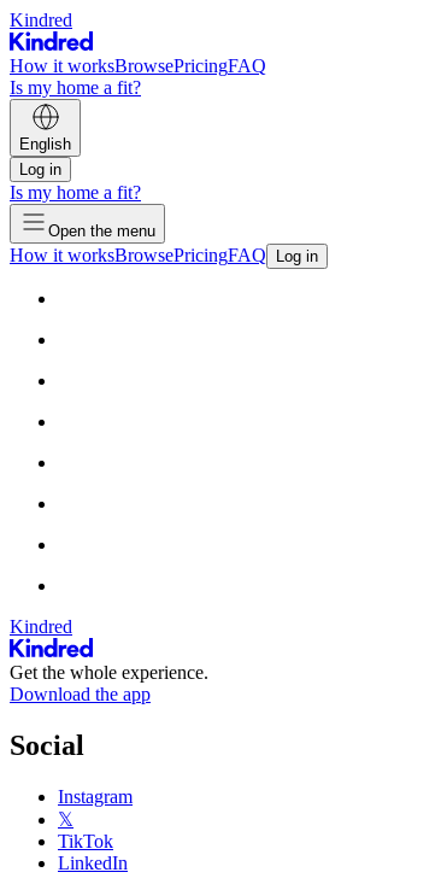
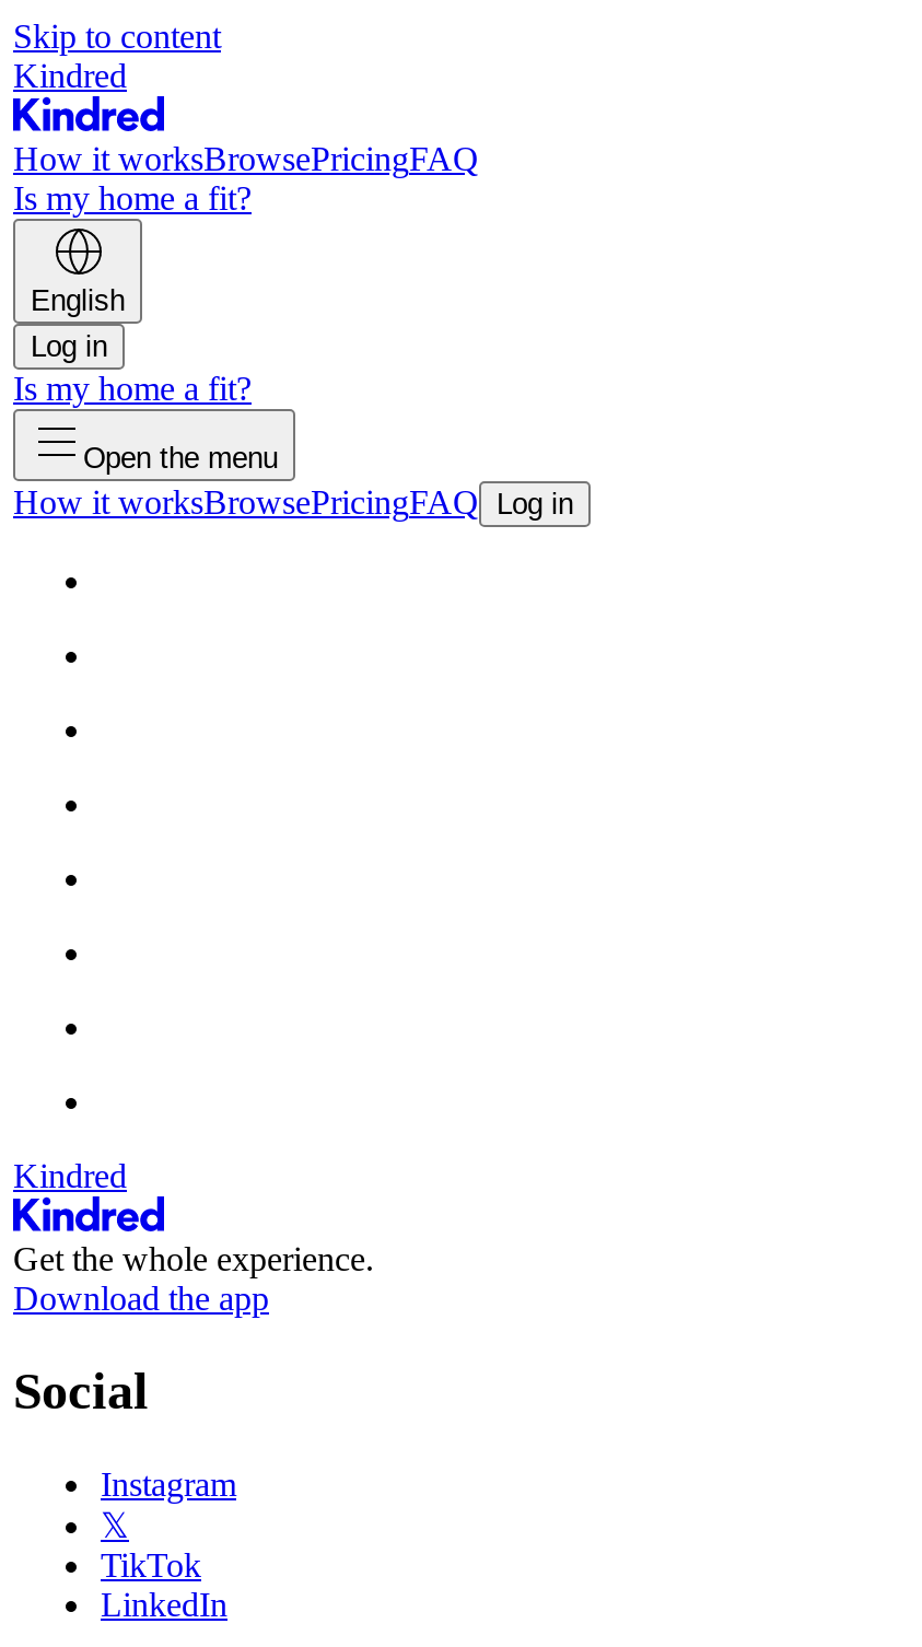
+ Skip to content
